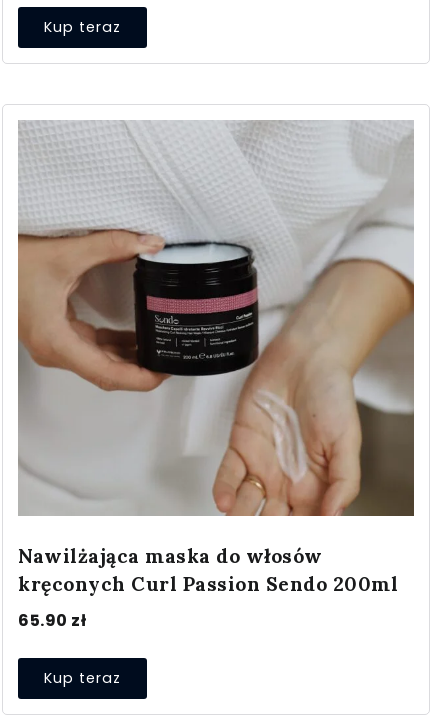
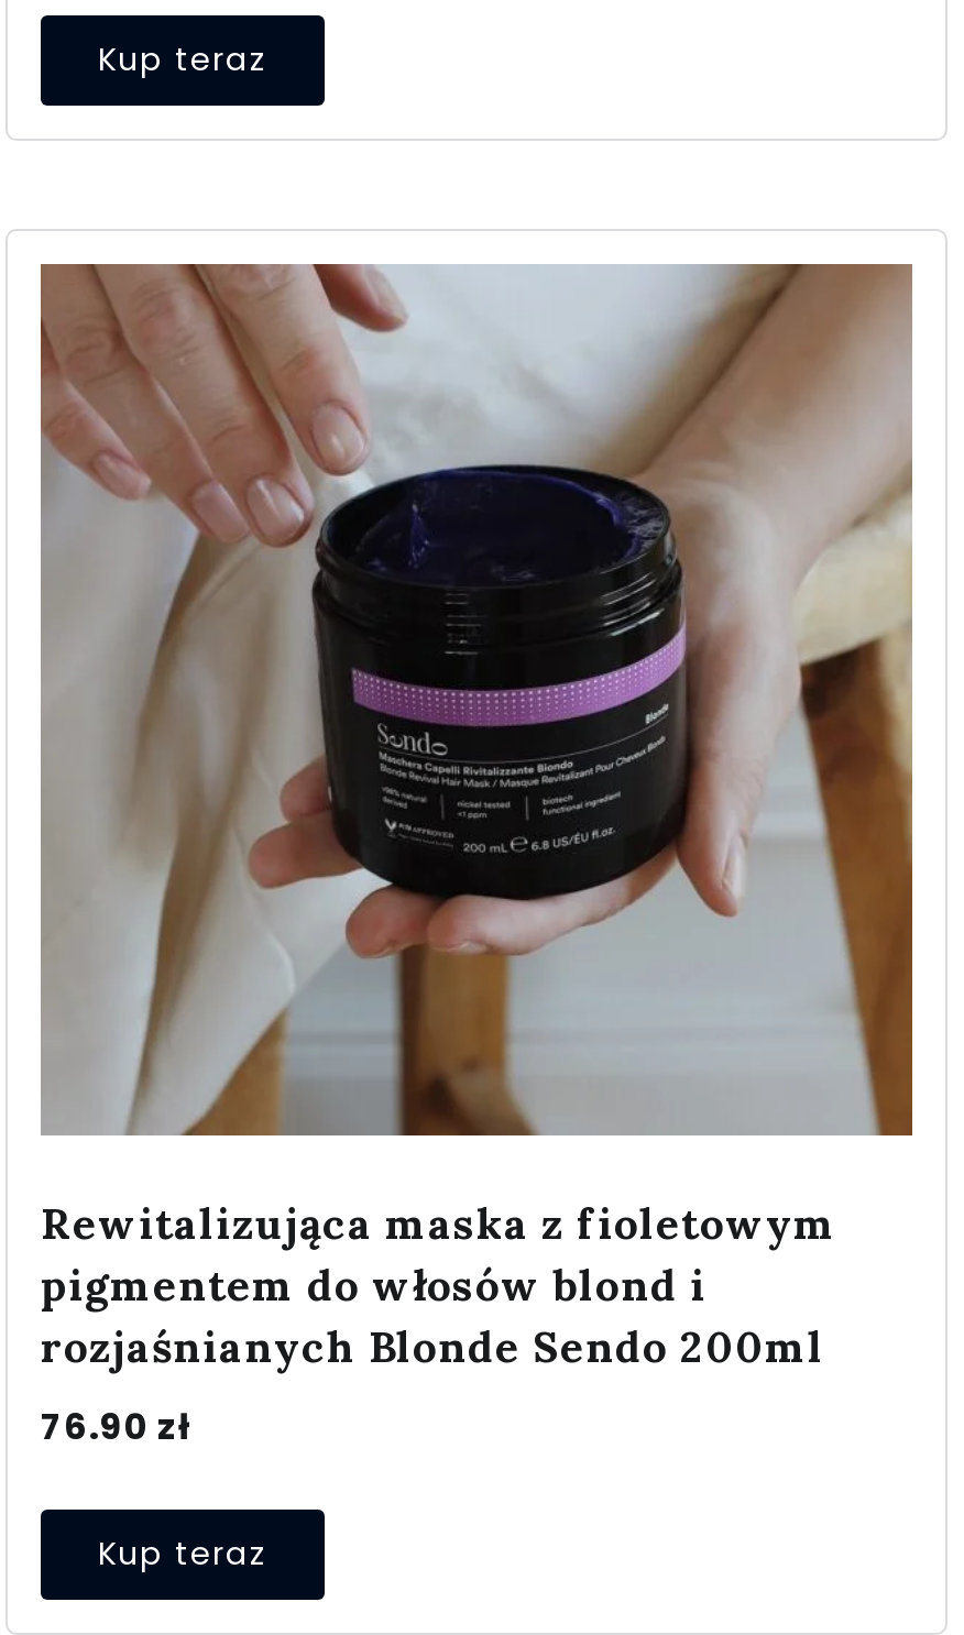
- [image]
- Nawilżająca maska do włosów
- kręconych Curl Passion Sendo 200ml
+ [image]
+ Rewitalizująca maska z fioletowym
+ pigmentem do włosów blond i
+ rozjaśnianych Blonde Sendo 200ml

- 65.90 zł
+ 76.90 zł
